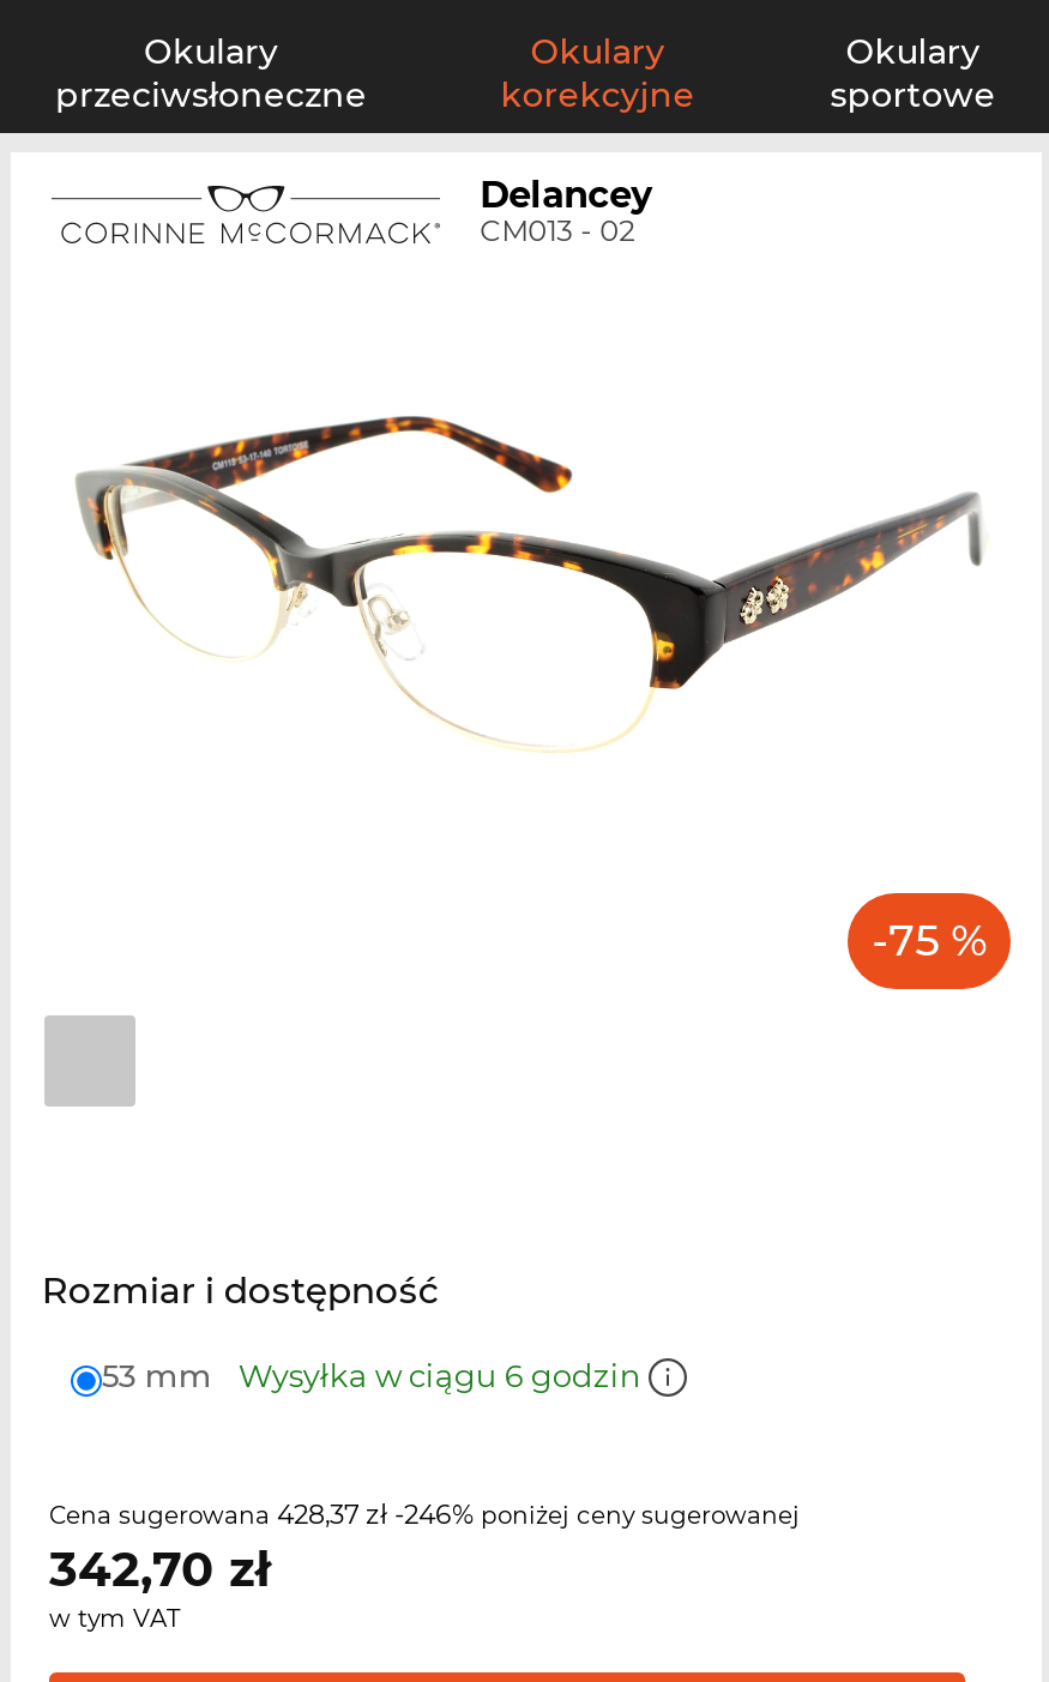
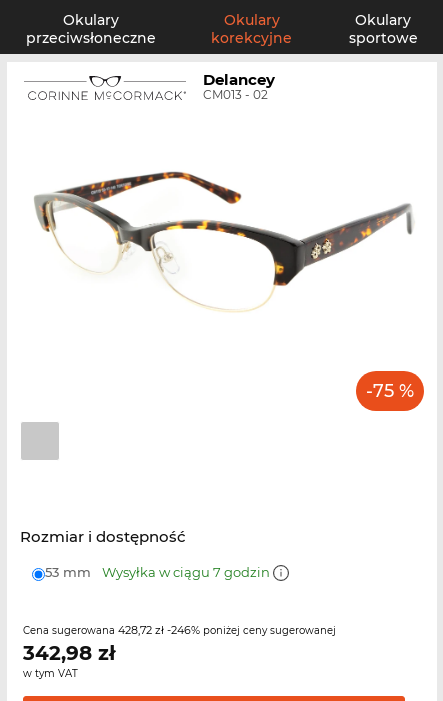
- 53 mm Wysyłka w ciągu 6 godzin
+ 53 mm Wysyłka w ciągu 7 godzin

- Cena sugerowana 428,37 zł -246% poniżej ceny sugerowanej
+ Cena sugerowana 428,72 zł -246% poniżej ceny sugerowanej

- 342,70 zł
+ 342,98 zł
